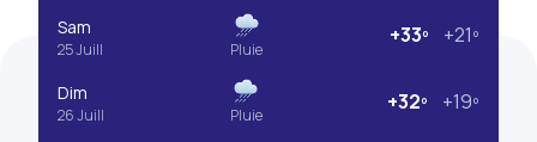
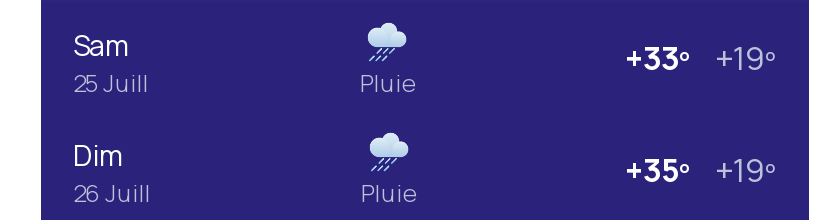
- +33º +21º
+ +33º +19º

- +32º +19º
+ +35º +19º
